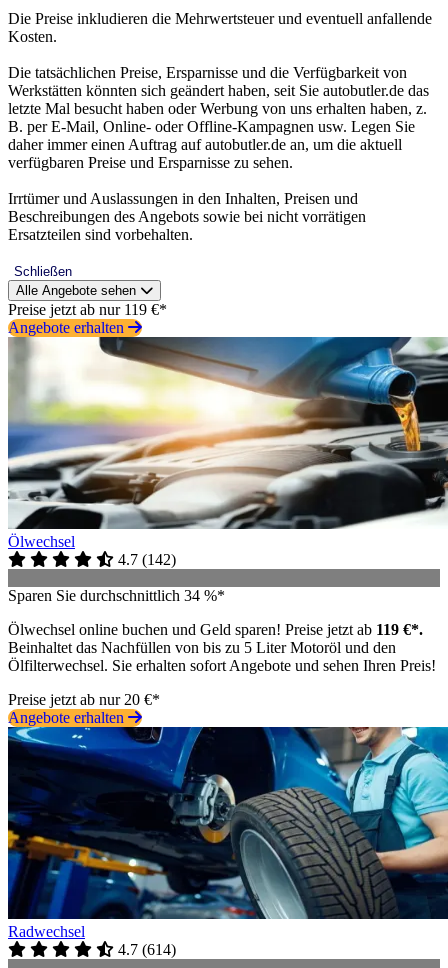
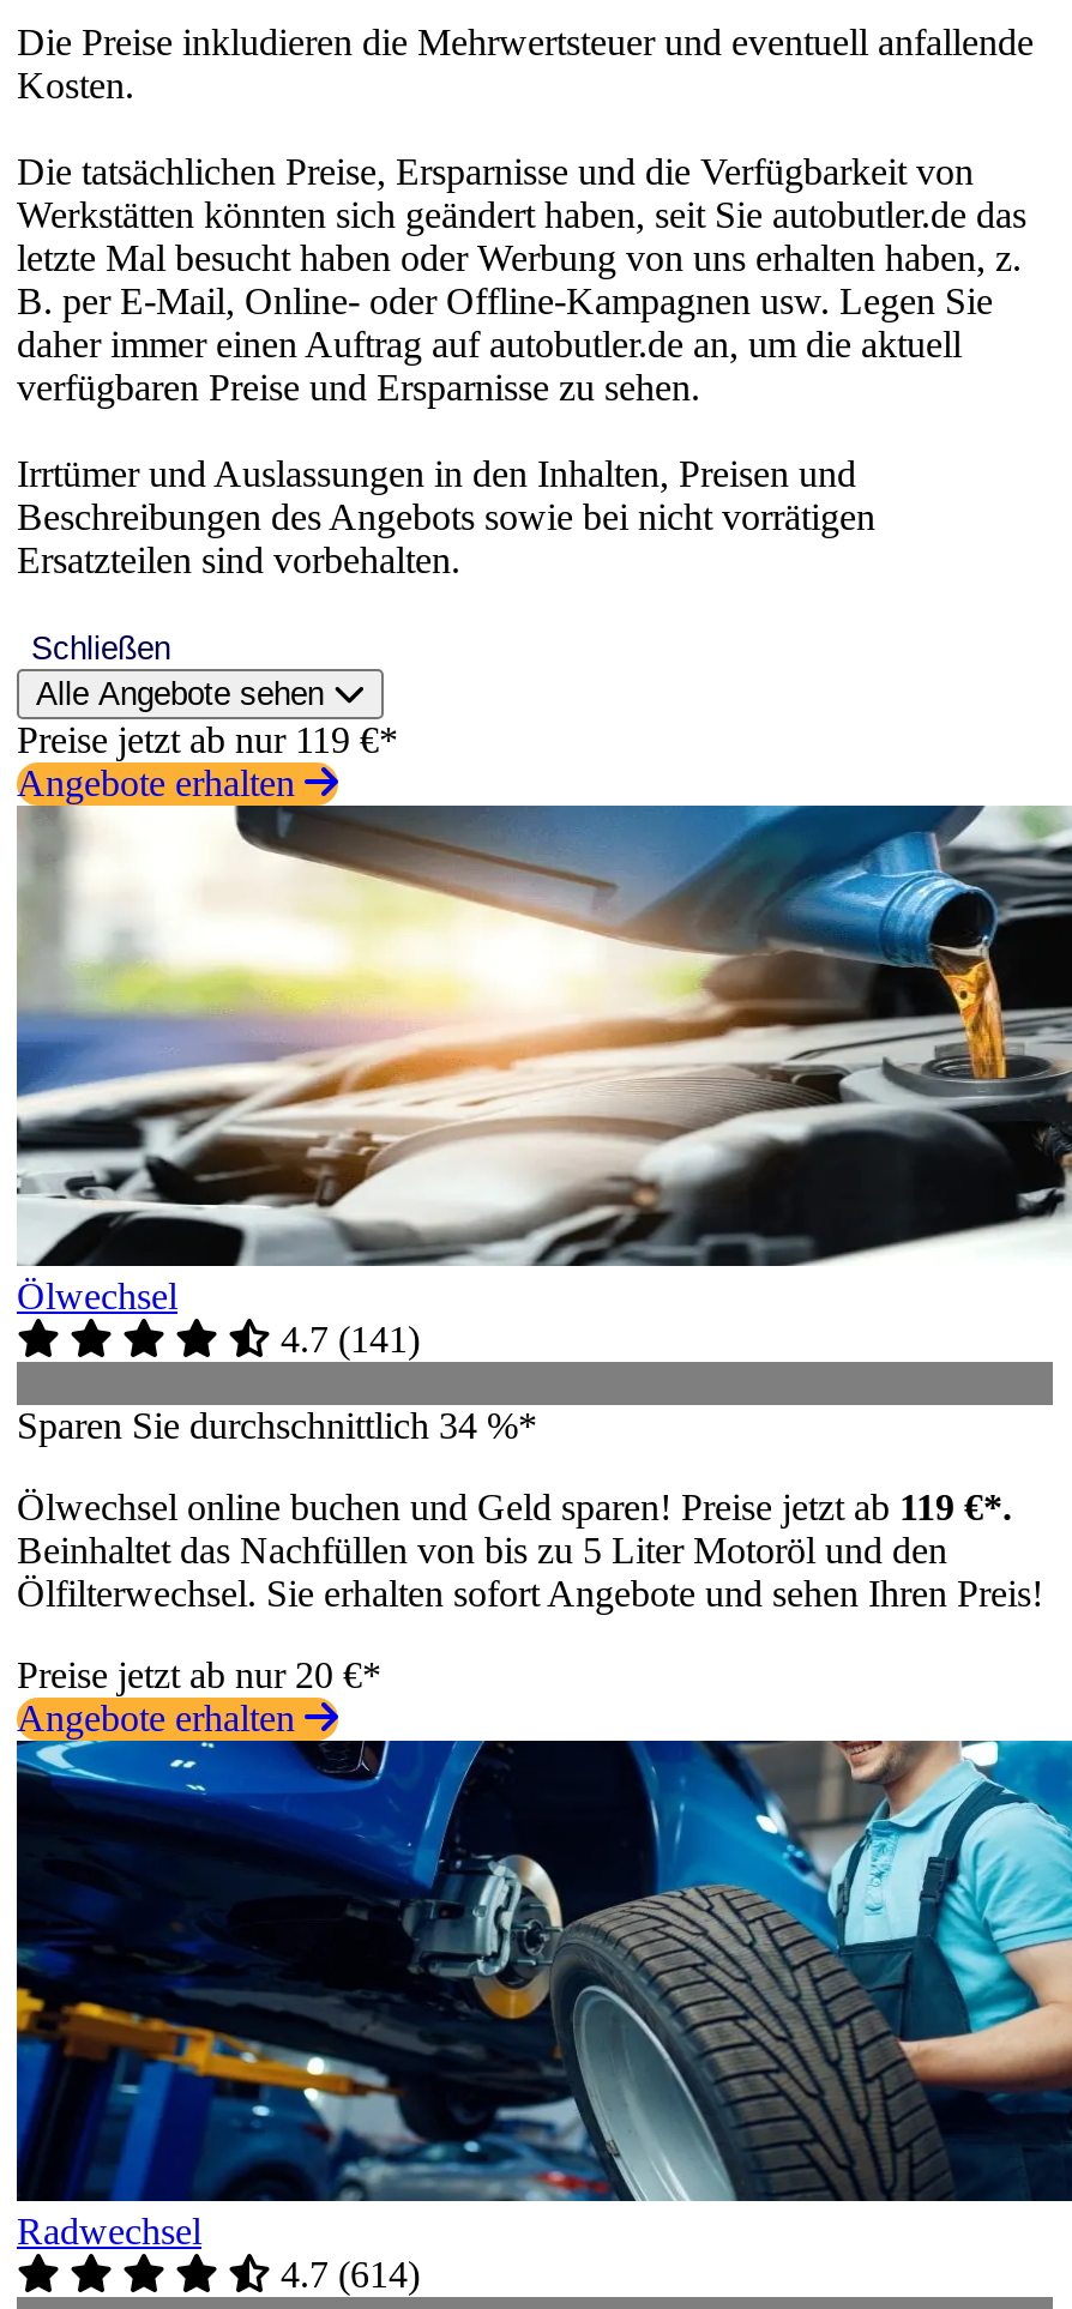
- 4.7 (142)
+ 4.7 (141)
